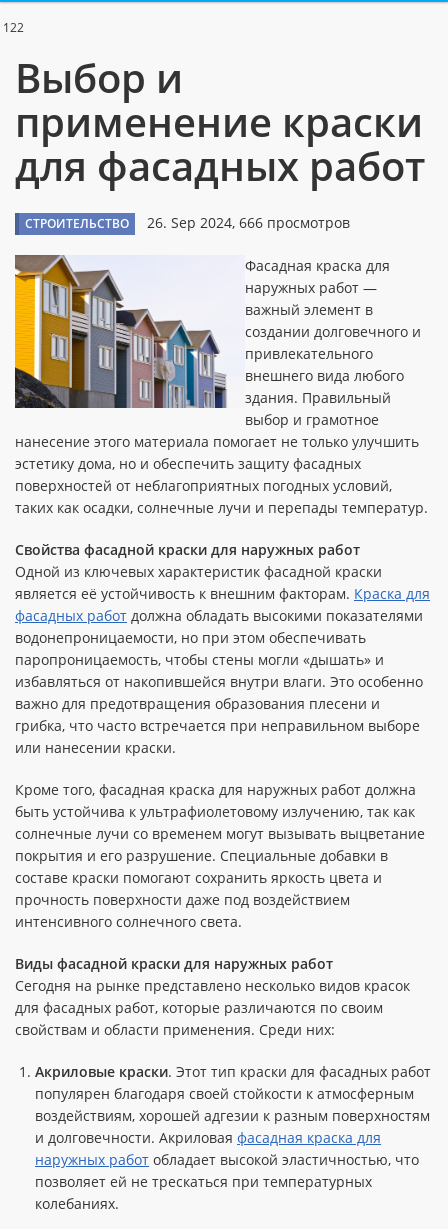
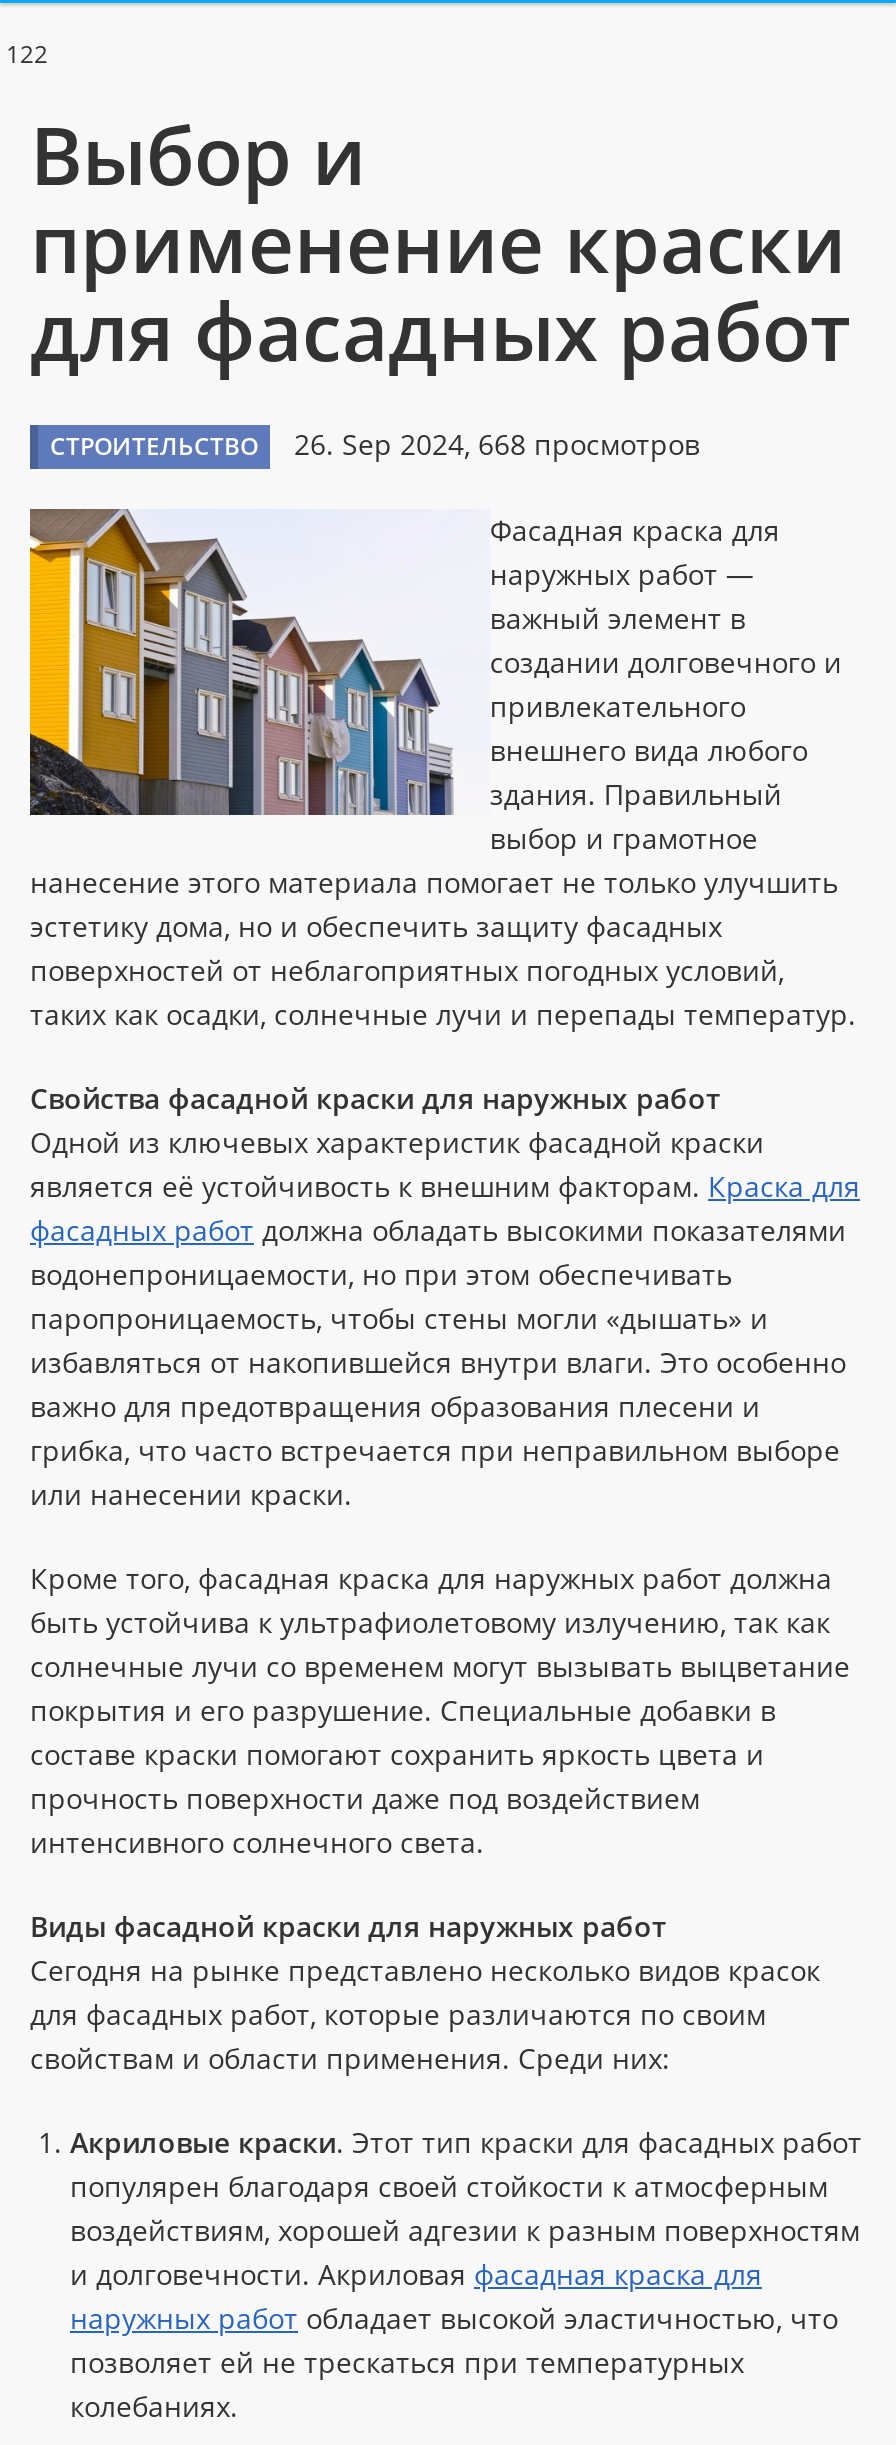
- 26. Sep 2024 666 просмотров
+ 26. Sep 2024 668 просмотров
